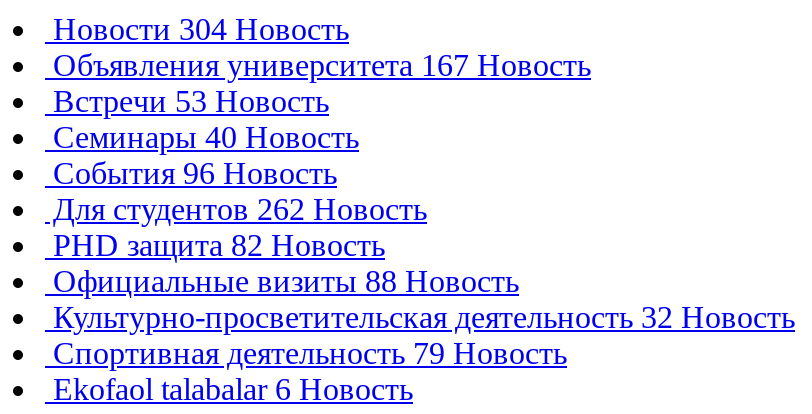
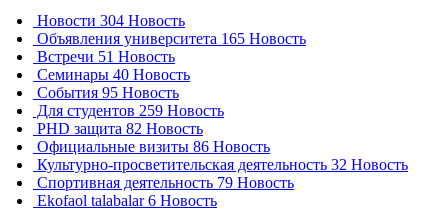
- Объявления университета 167 Новость
+ Объявления университета 165 Новость

- Встречи 53 Новость
+ Встречи 51 Новость

- События 96 Новость
+ События 95 Новость

- Для студентов 262 Новость
+ Для студентов 259 Новость

- Официальные визиты 88 Новость
+ Официальные визиты 86 Новость
